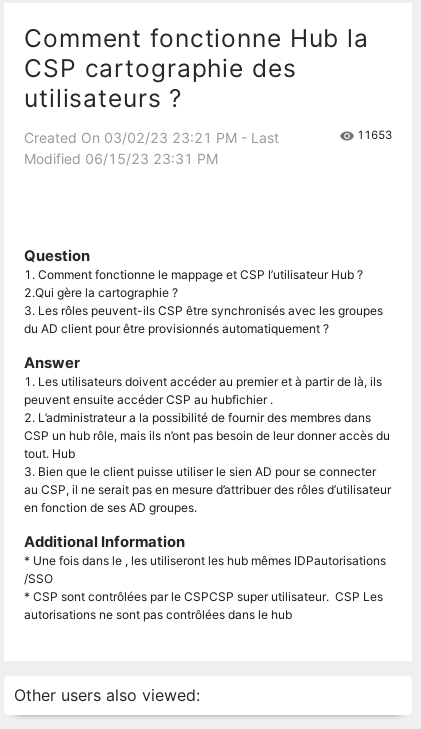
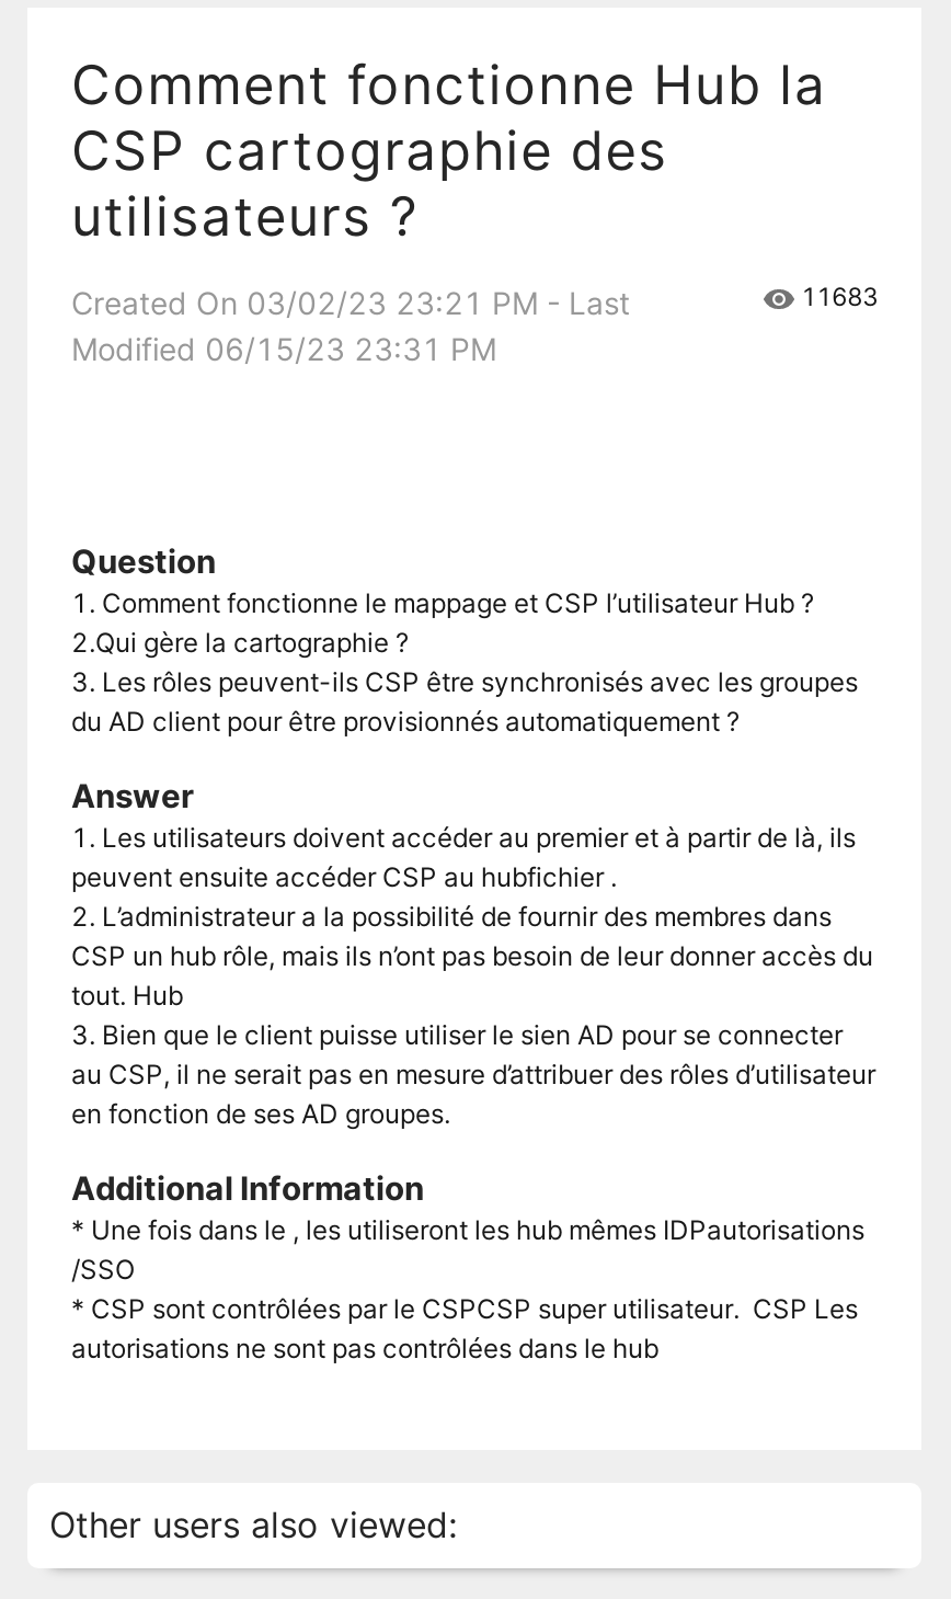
- 11653
+ 11683
